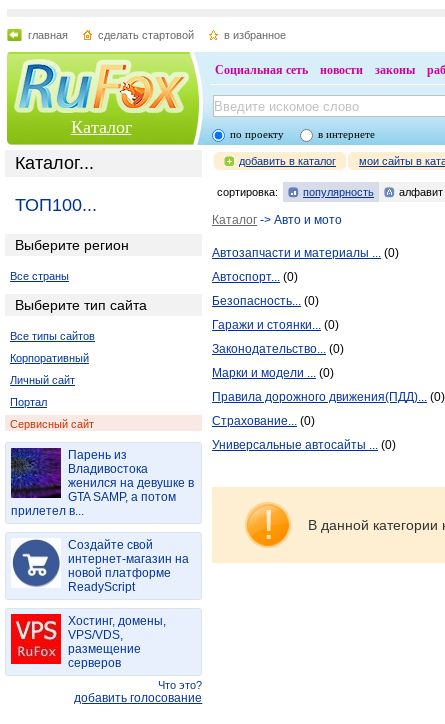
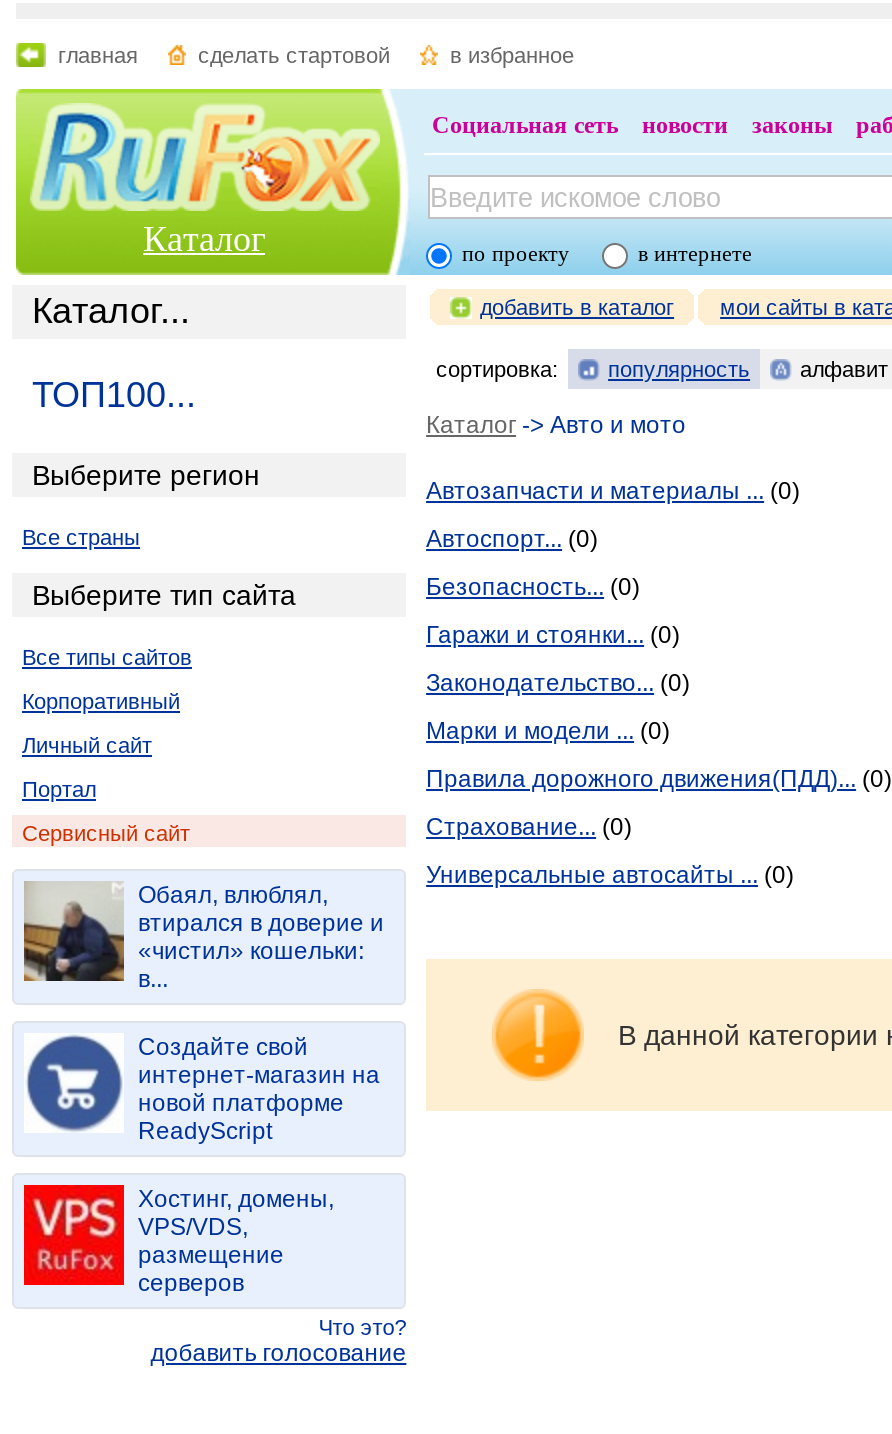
- [image]
- Парень из
- Владивостока
- женился на девушке в
- GTA SAMP, а потом
- прилетел в...
+ [image]
+ Обаял, влюблял,
+ втирался в доверие и
+ «чистил» кошельки:
+ в...
